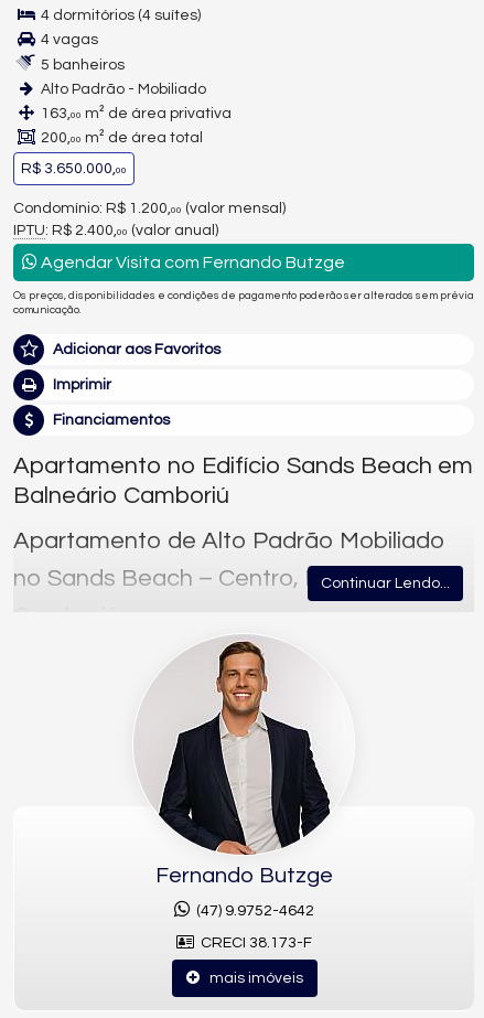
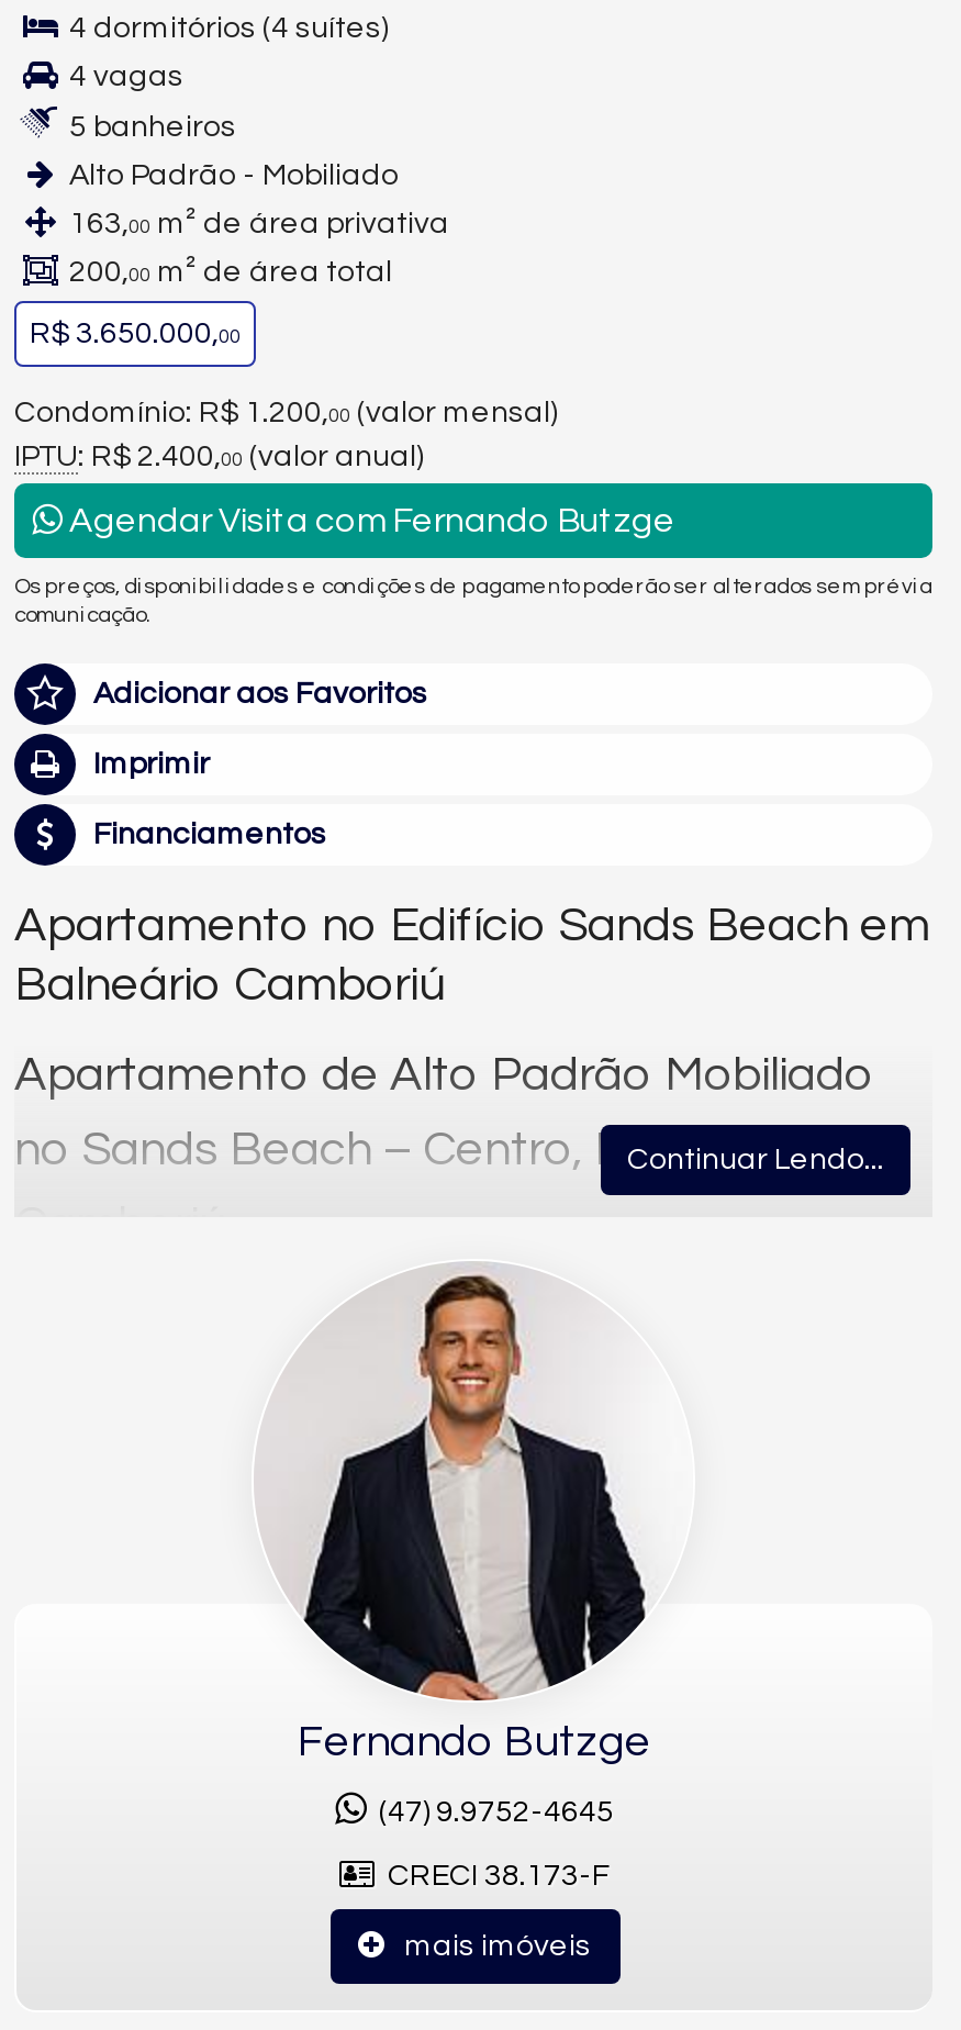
- (47) 9.9752-4642
+ (47) 9.9752-4645
